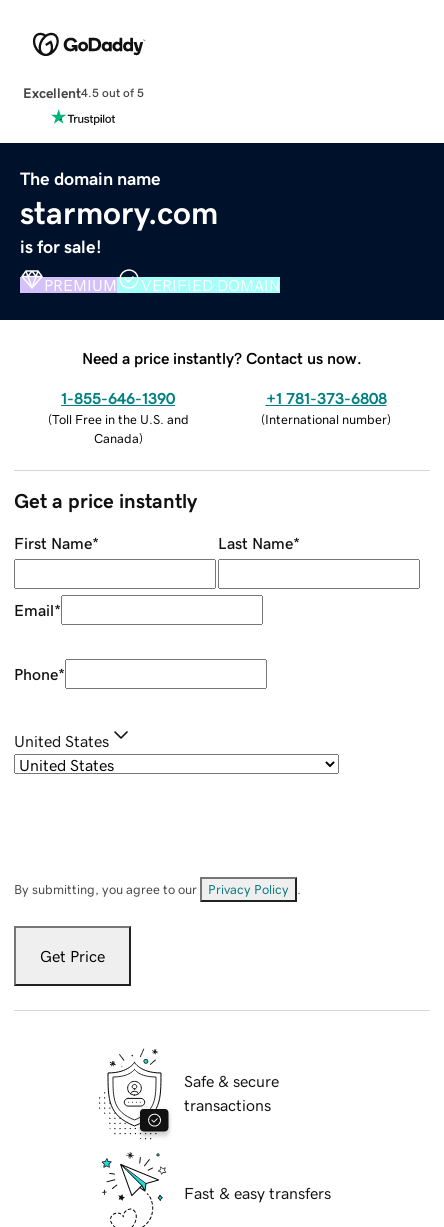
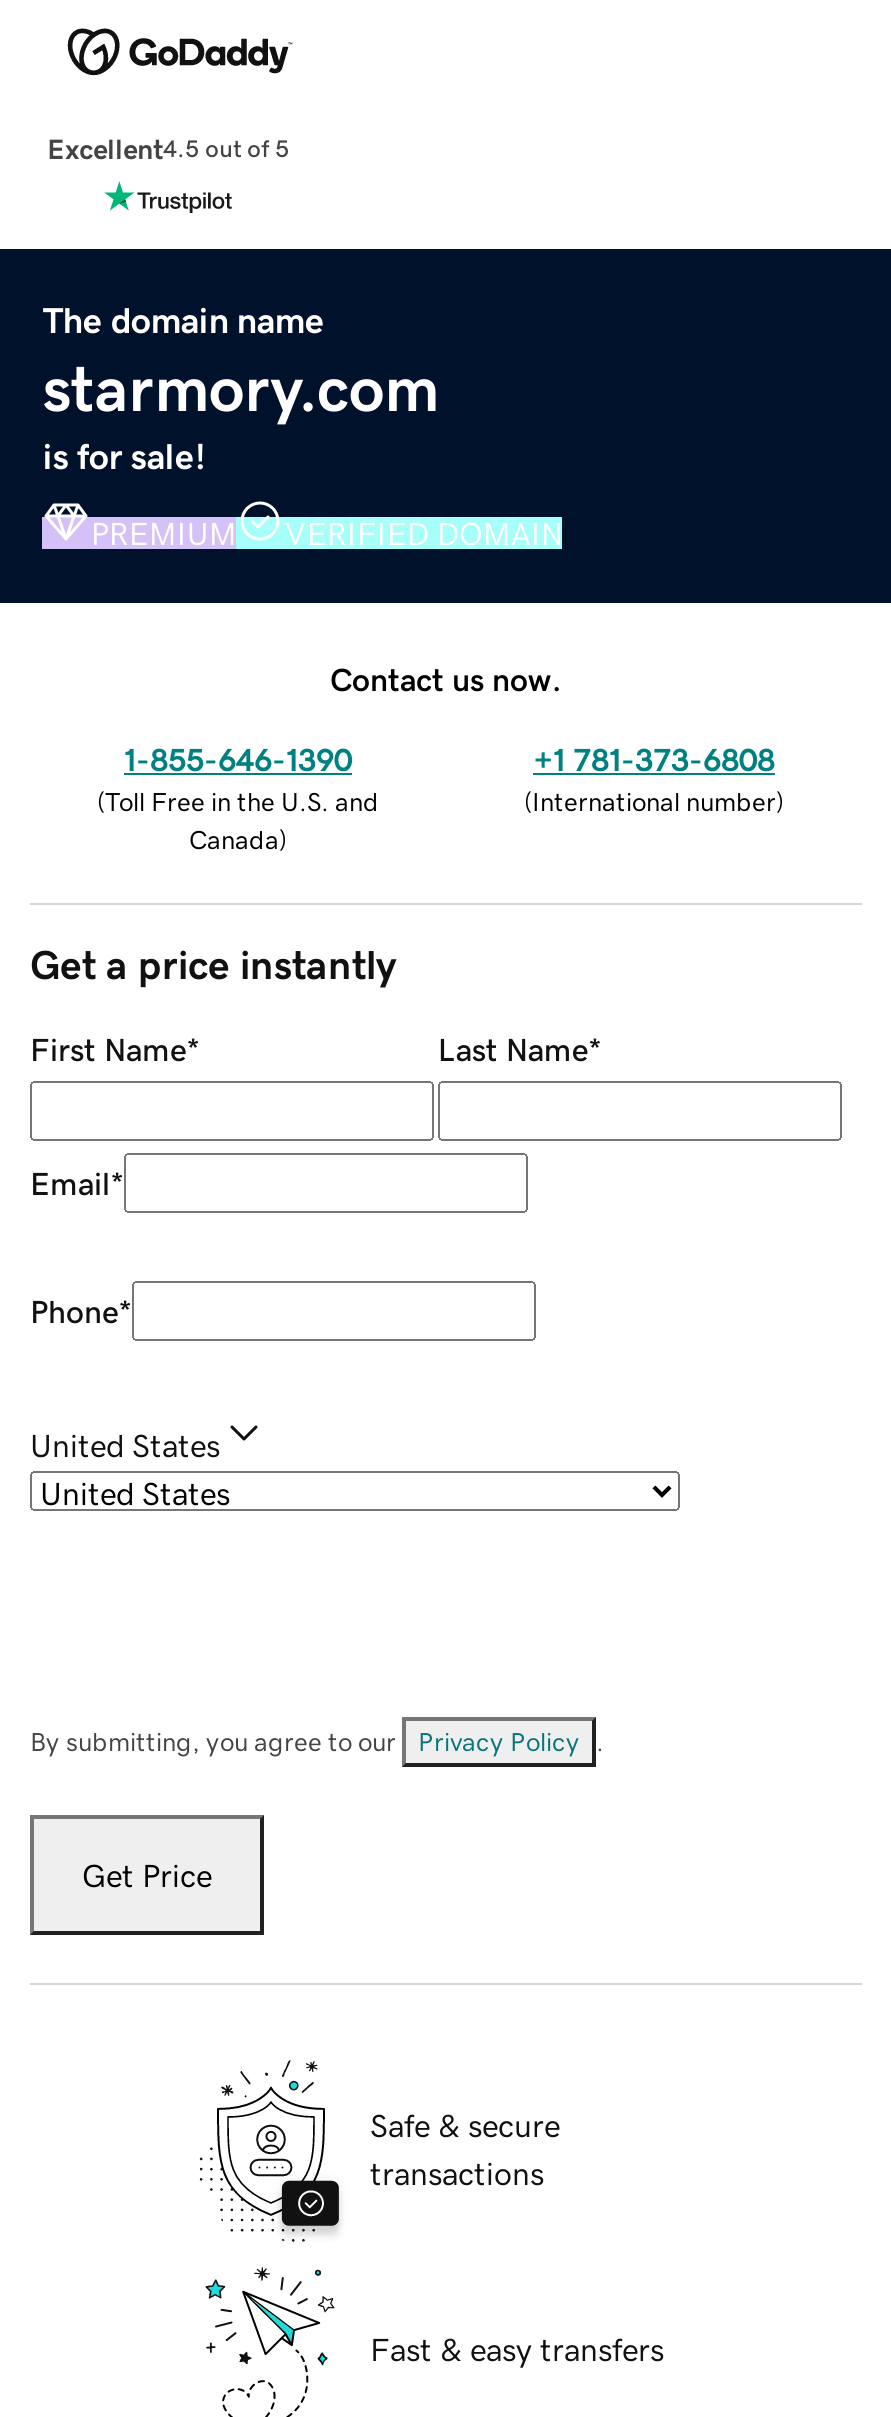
- Need a price instantly? Contact us now.
+ Contact us now.
